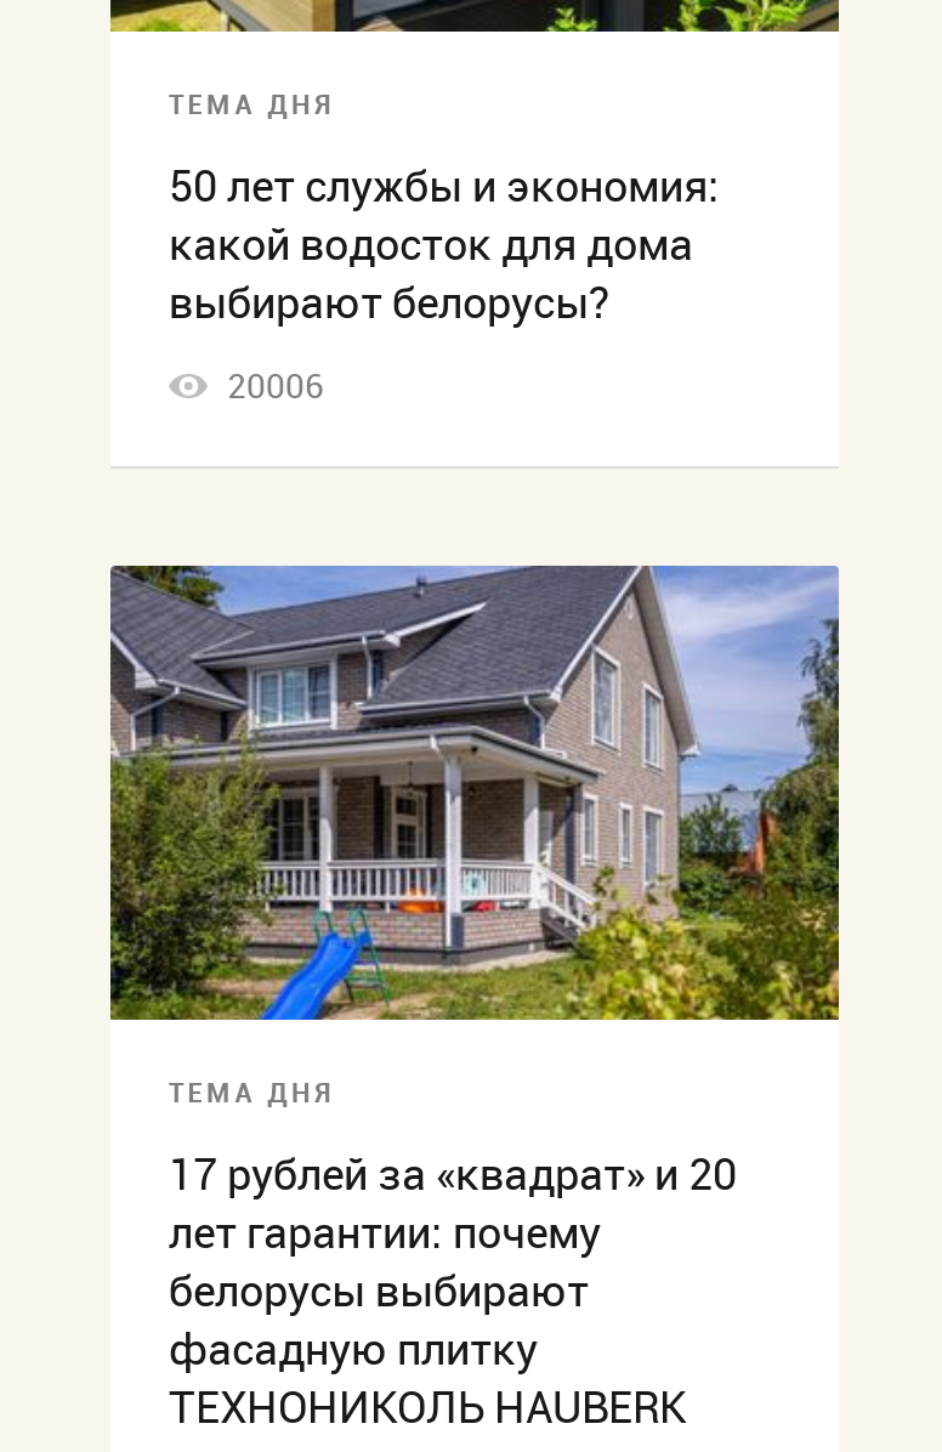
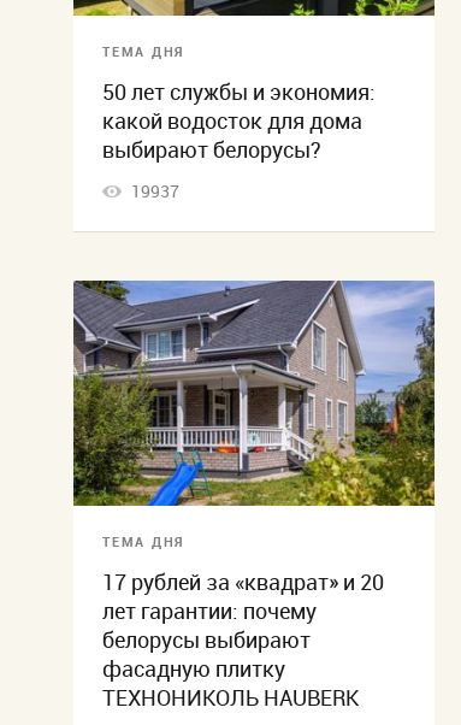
- 20006
+ 19937
